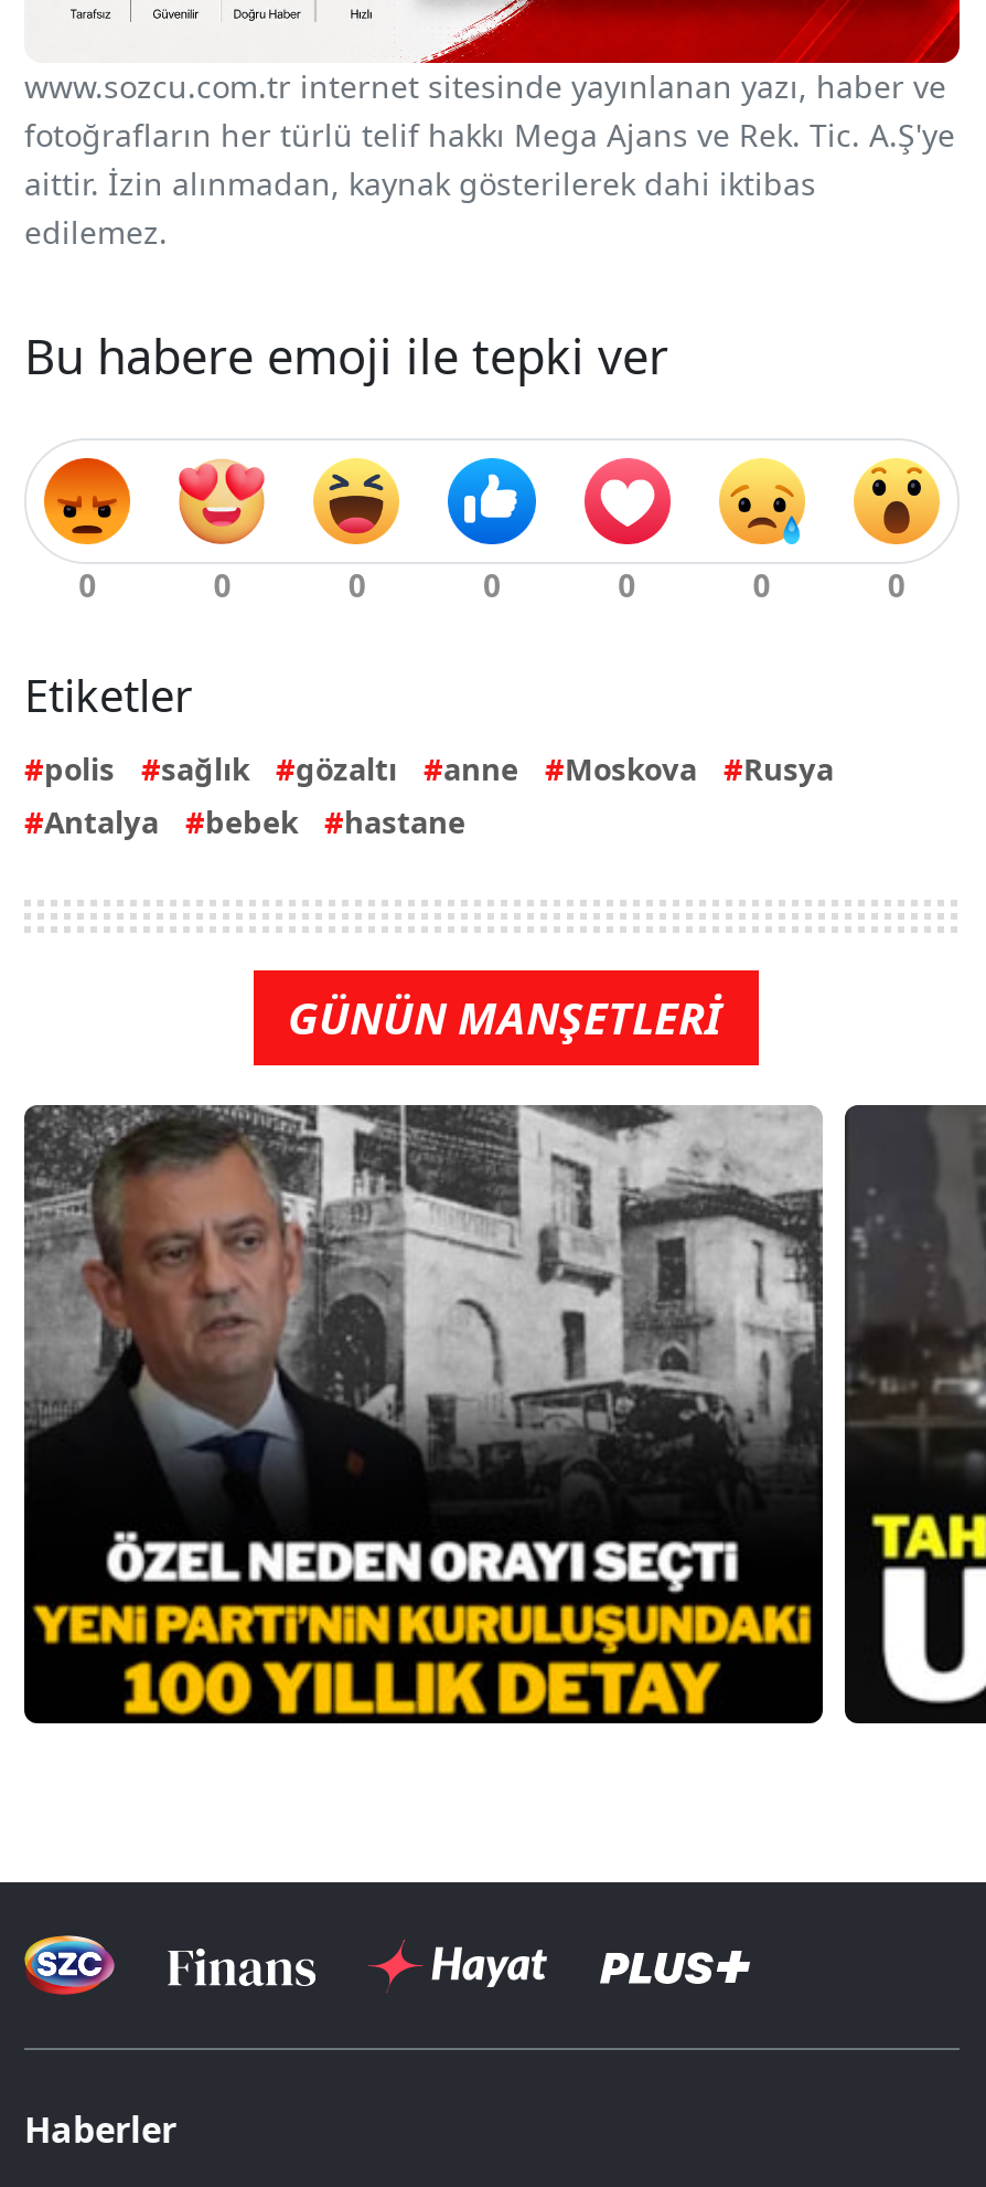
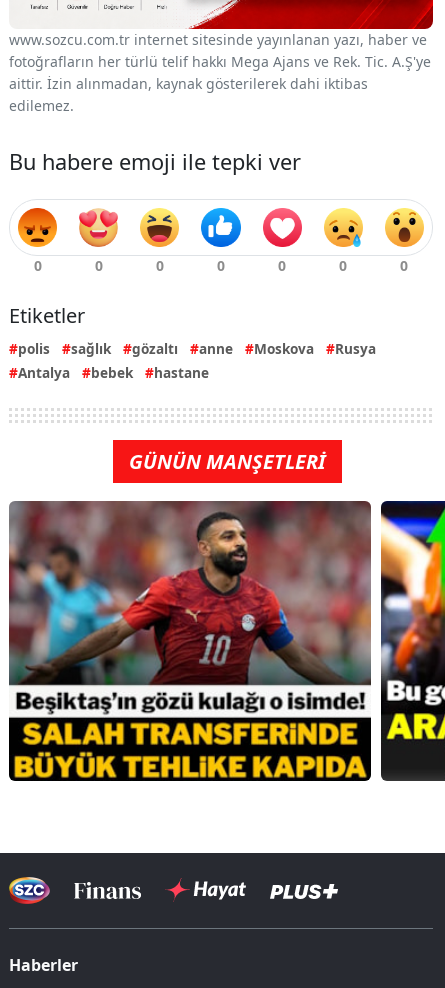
- [image]
+ [image]

- [image]
+ [image]
